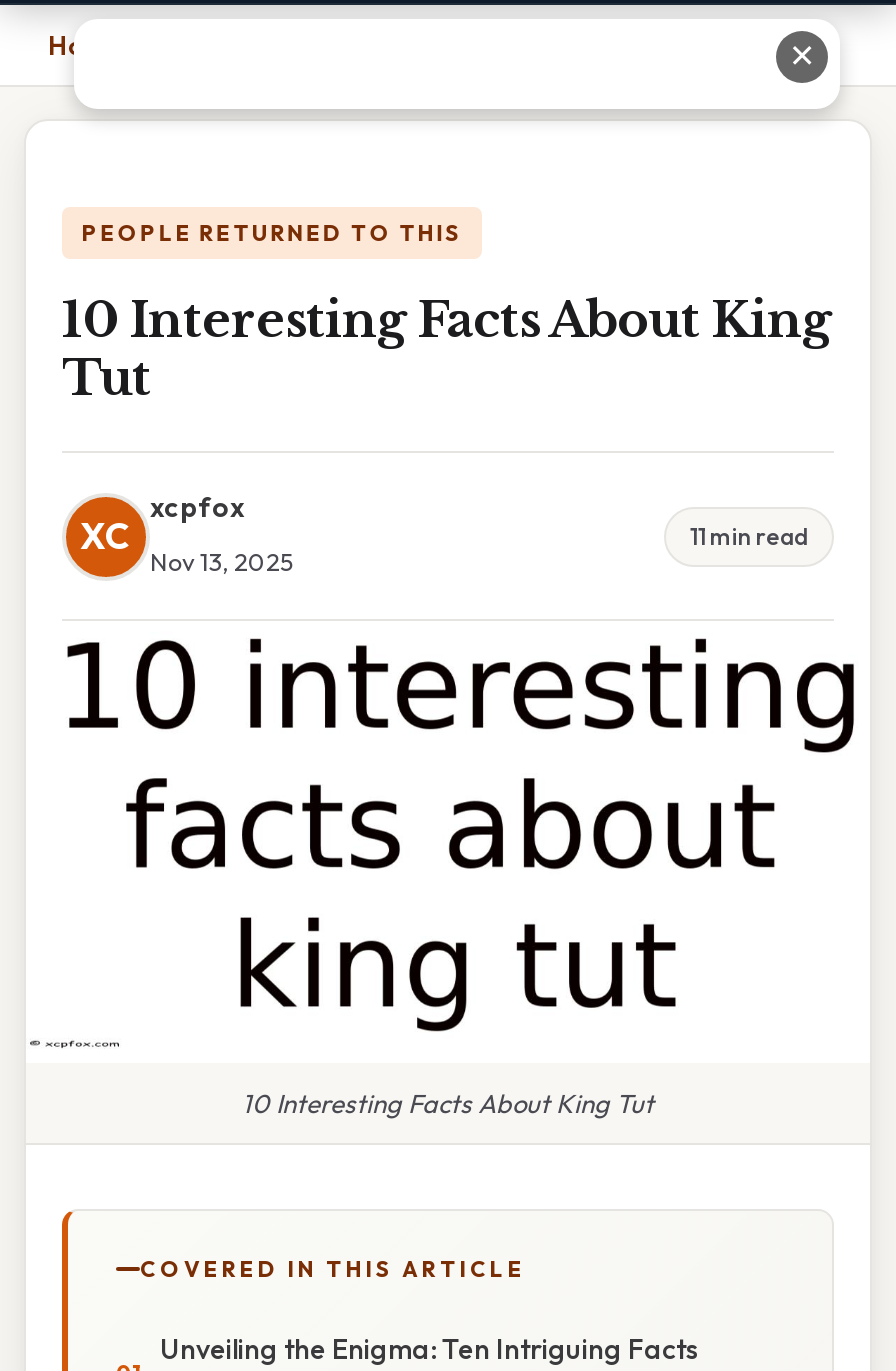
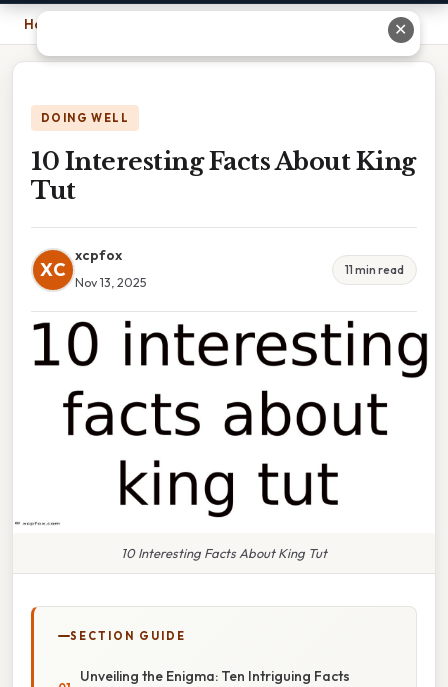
- PEOPLE RETURNED TO THIS
+ DOING WELL

- COVERED IN THIS ARTICLE
+ SECTION GUIDE
